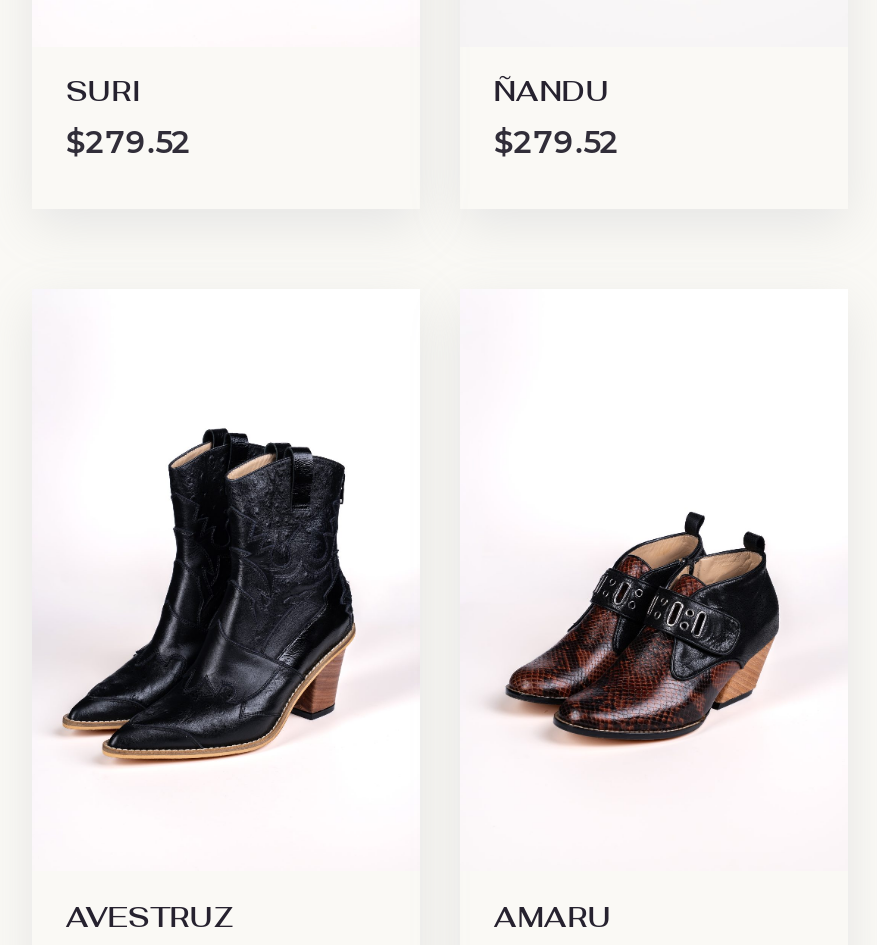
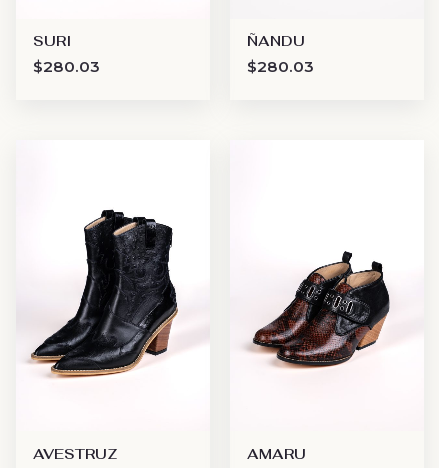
- $279.52
+ $280.03

- $279.52
+ $280.03
